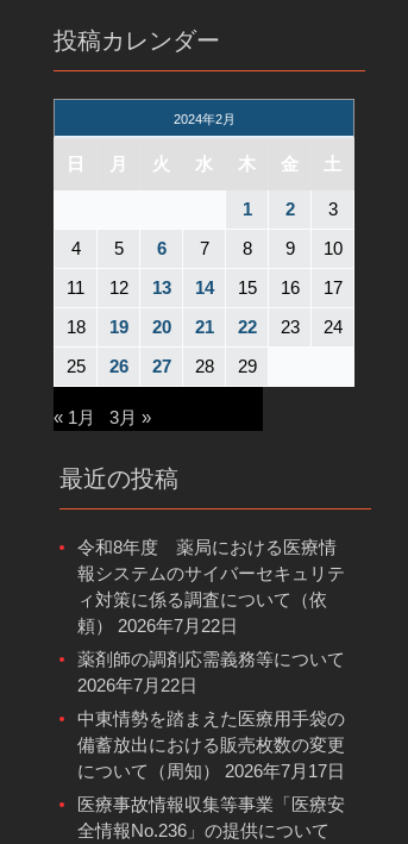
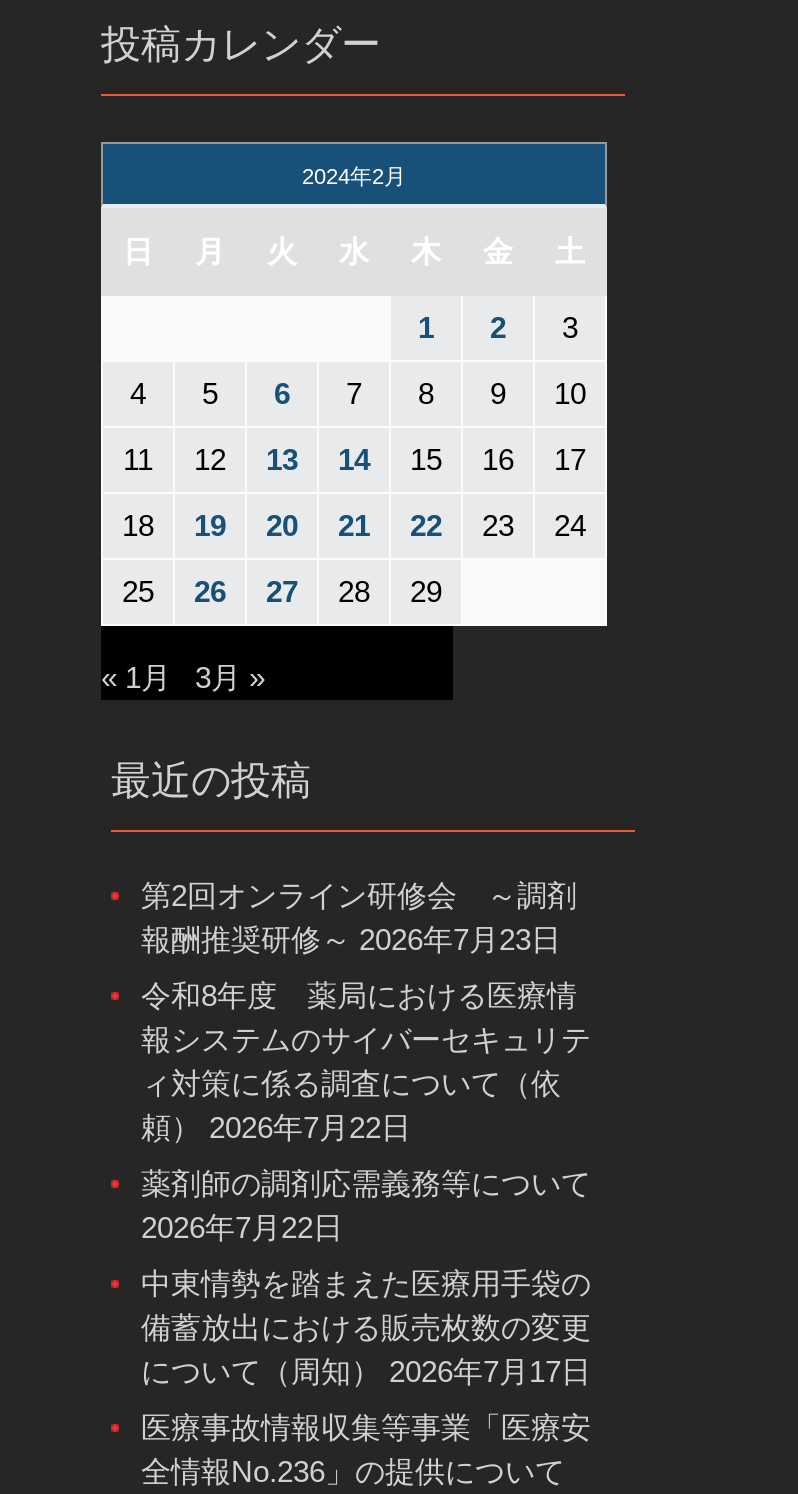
+ 第2回オンライン研修会 ～調剤
+ 報酬推奨研修～ 2026年7月23日
